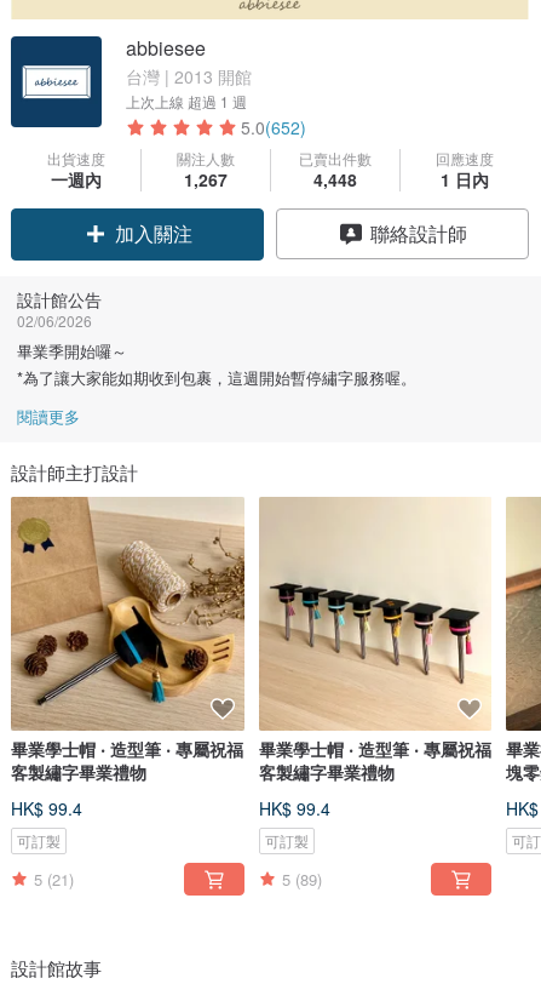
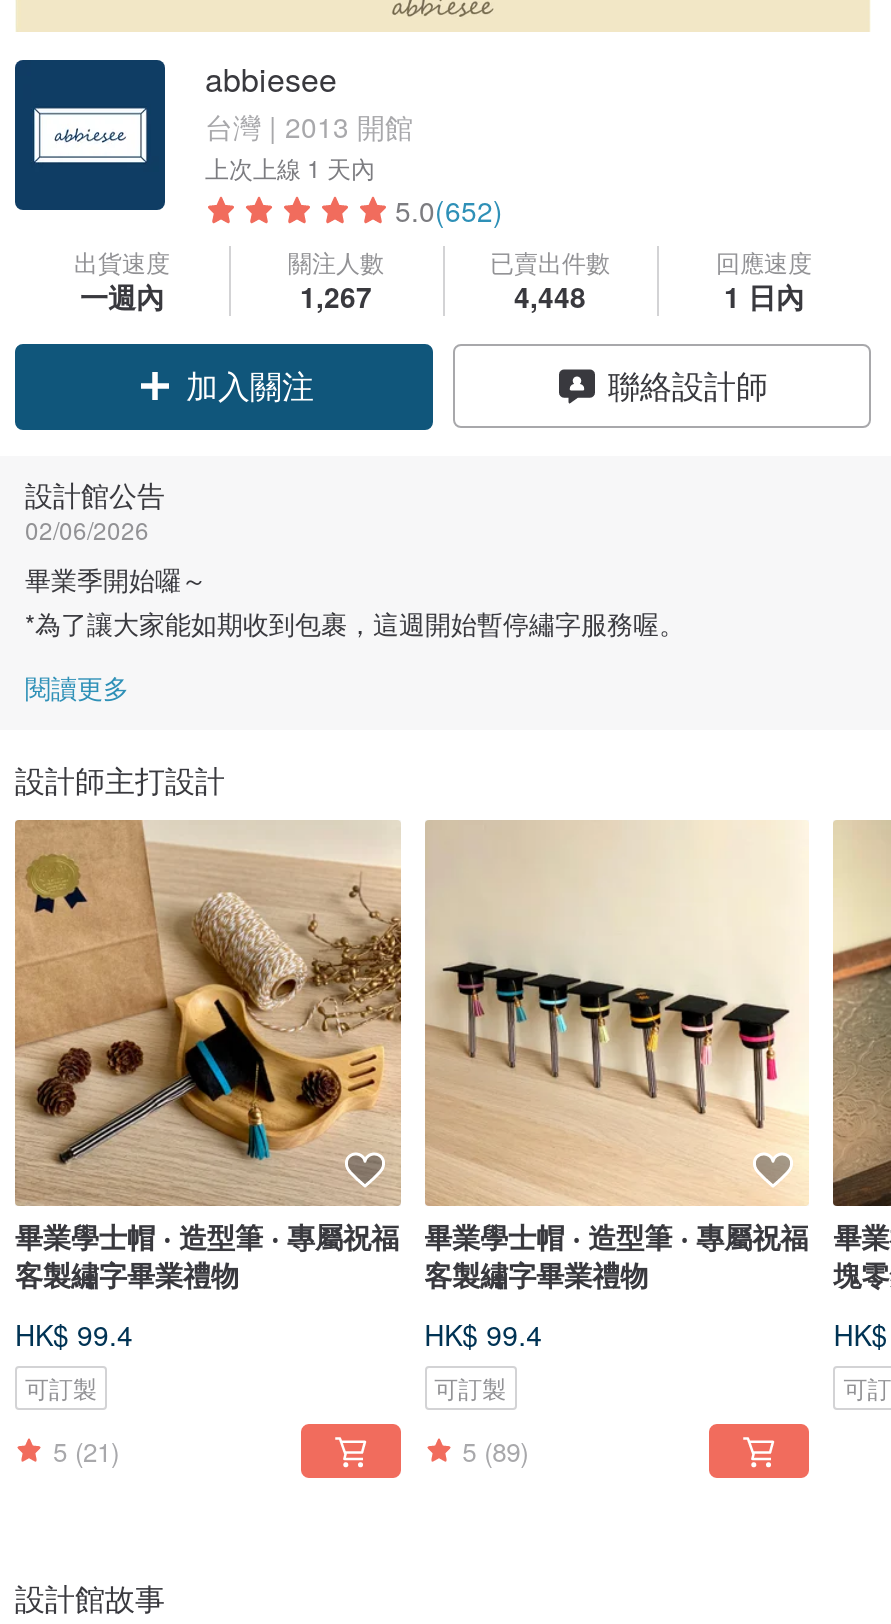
- 上次上線超過 1 週
+ 上次上線1 天內
